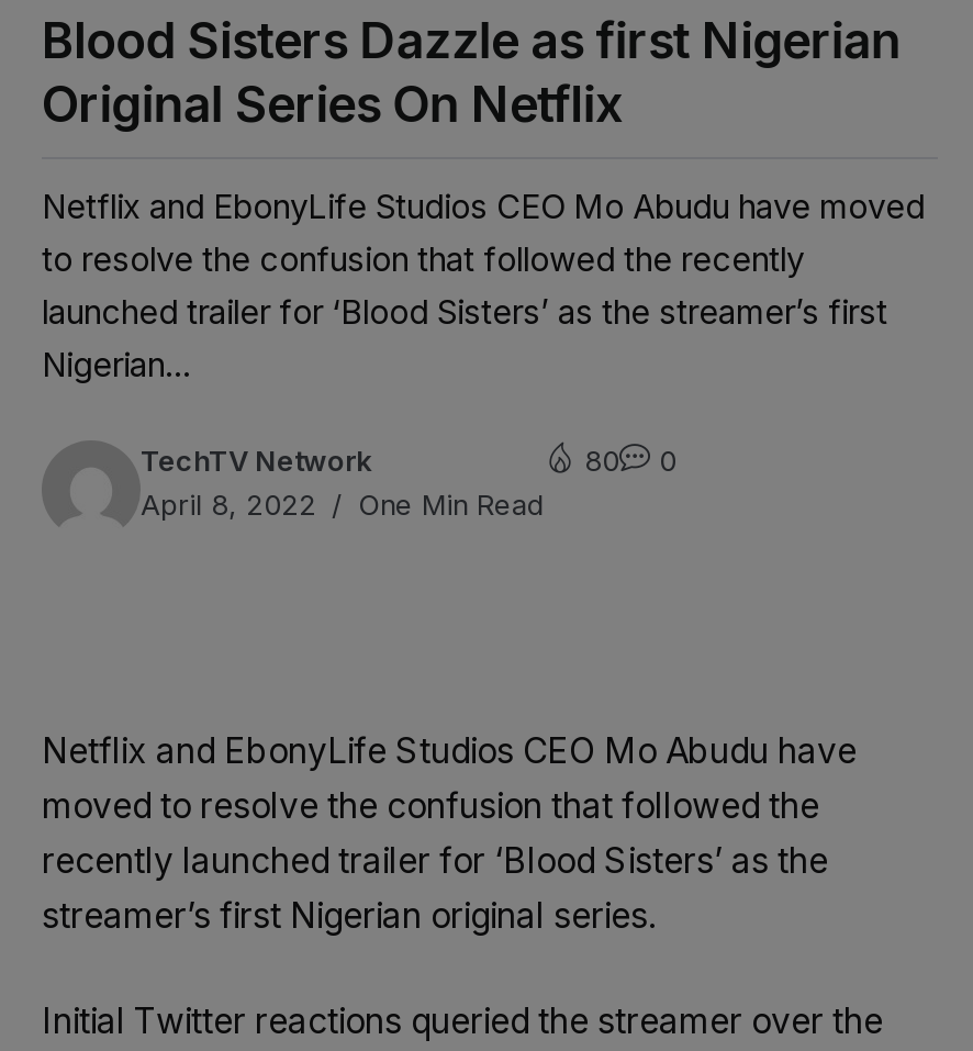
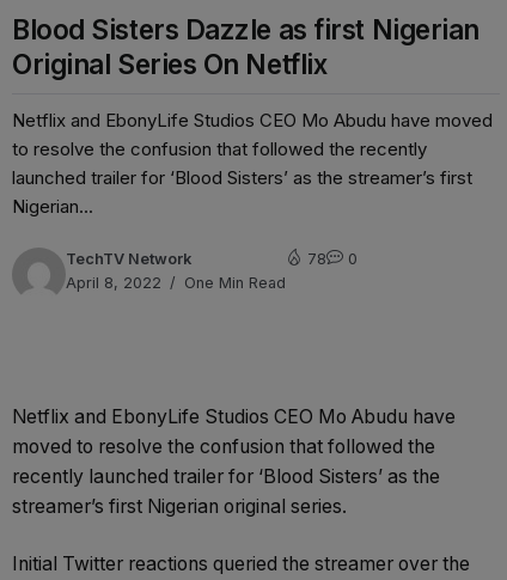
- 80 0
+ 78 0
